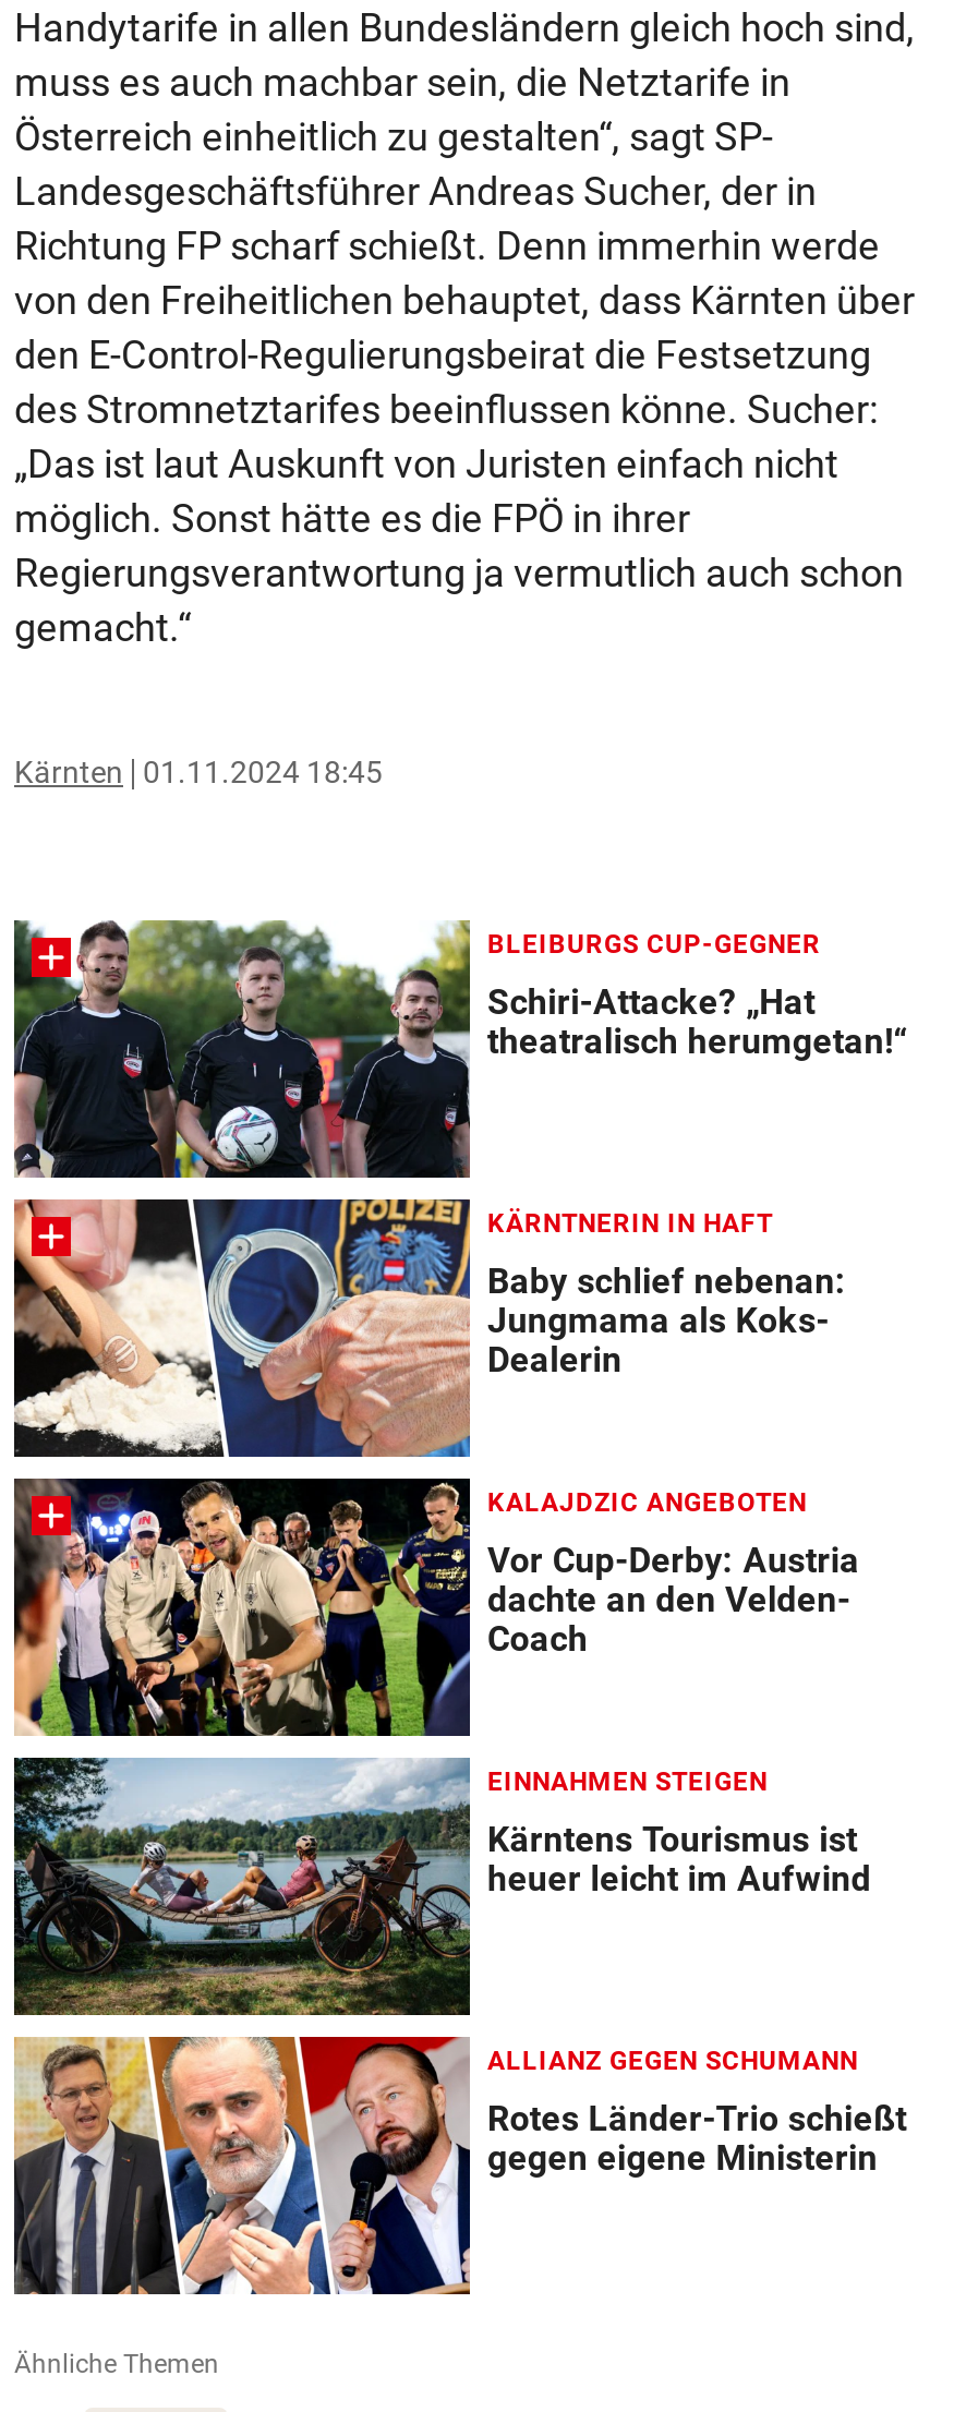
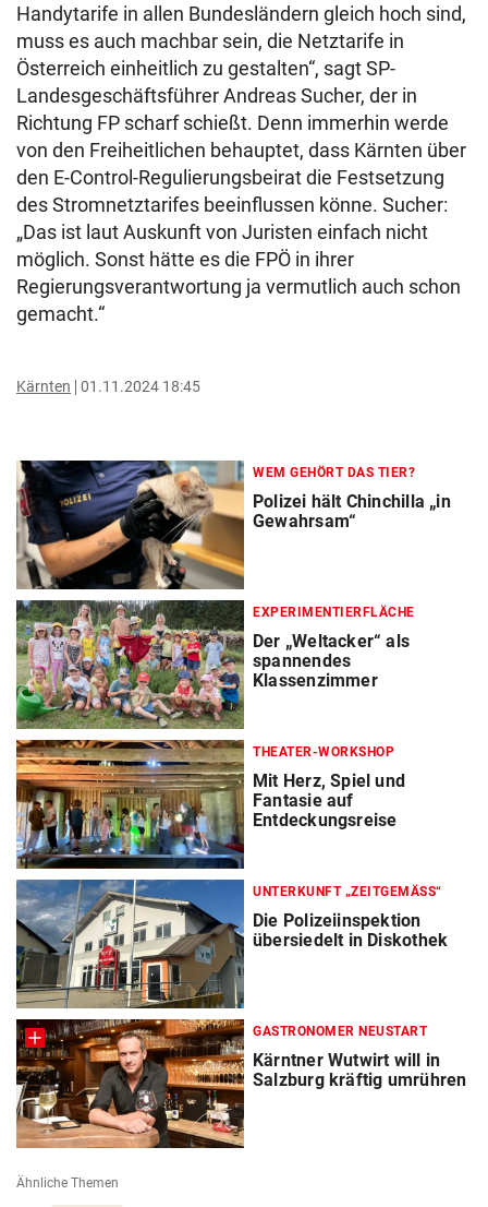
- [image]
- BLEIBURGS CUP-GEGNER
+ [image]
+ WEM GEHÖRT DAS TIER?

- Schiri-Attacke? „Hat
- theatralisch herumgetan!“
+ Polizei hält Chinchilla „in
+ Gewahrsam“

- [image]
- KÄRNTNERIN IN HAFT
+ [image]
+ EXPERIMENTIERFLÄCHE

- Baby schlief nebenan:
- Jungmama als Koks-
- Dealerin
+ Der „Weltacker“ als
+ spannendes
+ Klassenzimmer

- [image]
- KALAJDZIC ANGEBOTEN
+ [image]
+ THEATER-WORKSHOP

- Vor Cup-Derby: Austria
- dachte an den Velden-
- Coach
+ Mit Herz, Spiel und
+ Fantasie auf
+ Entdeckungsreise

- [image]
- EINNAHMEN STEIGEN
+ [image]
+ UNTERKUNFT „ZEITGEMÄSS“

- Kärntens Tourismus ist
- heuer leicht im Aufwind
+ Die Polizeiinspektion
+ übersiedelt in Diskothek

- [image]
- ALLIANZ GEGEN SCHUMANN
+ [image]
+ GASTRONOMER NEUSTART

- Rotes Länder-Trio schießt
- gegen eigene Ministerin
+ Kärntner Wutwirt will in
+ Salzburg kräftig umrühren
